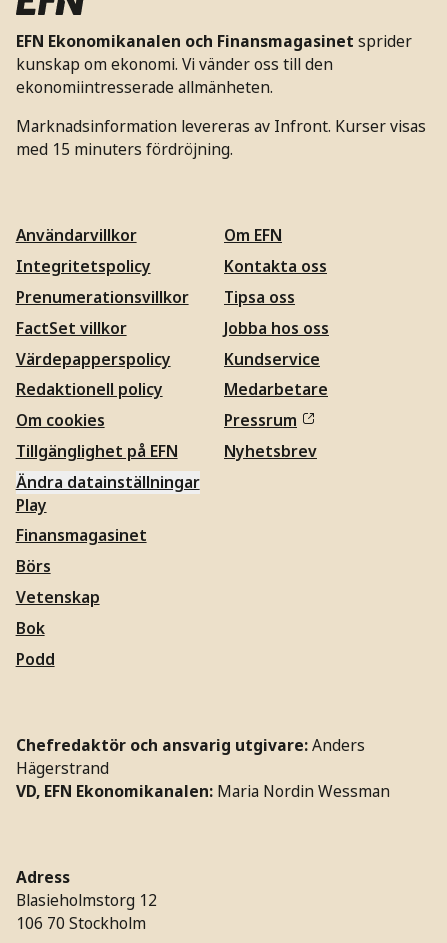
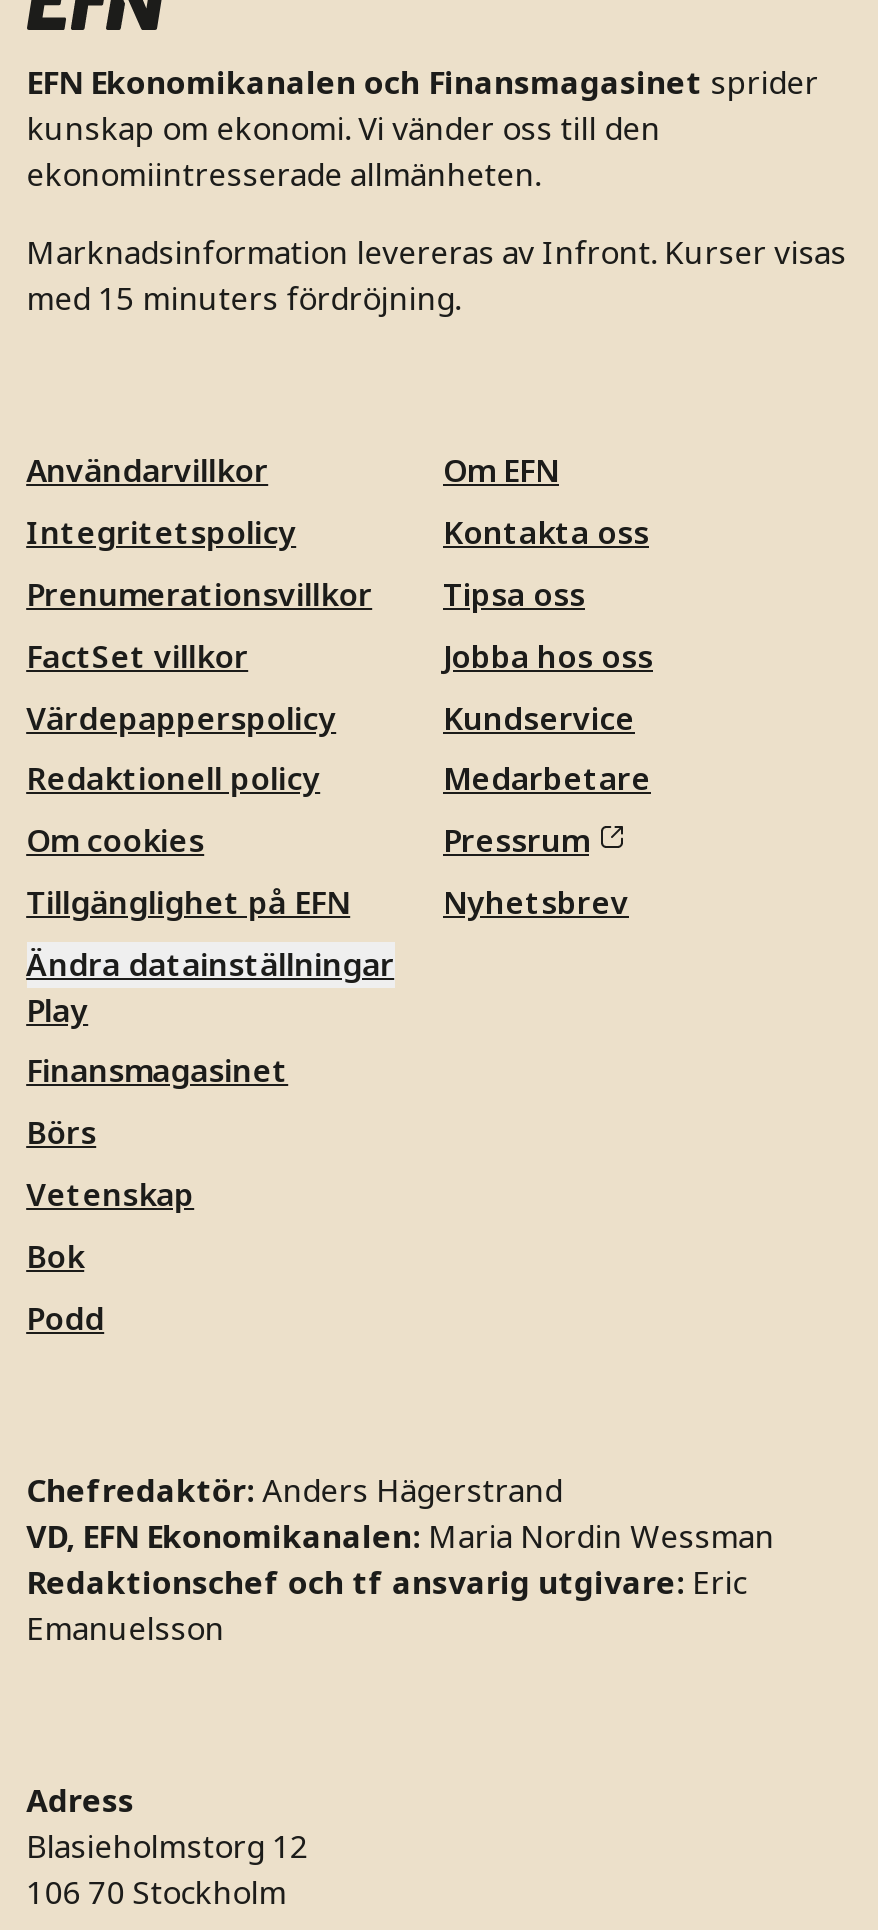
- Chefredaktör och ansvarig utgivare: Anders
- Hägerstrand
+ Chefredaktör: Anders Hägerstrand

moved up: VD, EFN Ekonomikanalen: Maria Nordin Wessman

+ Redaktionschef och tf ansvarig utgivare: Eric
+ Emanuelsson
